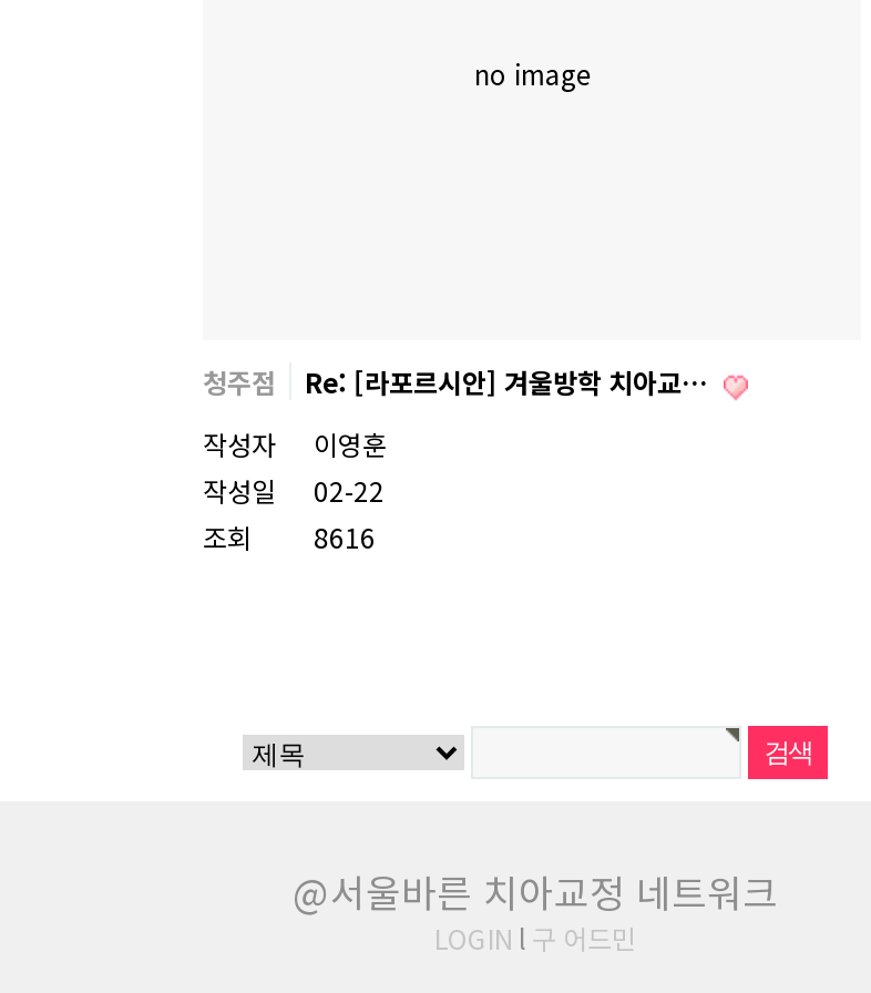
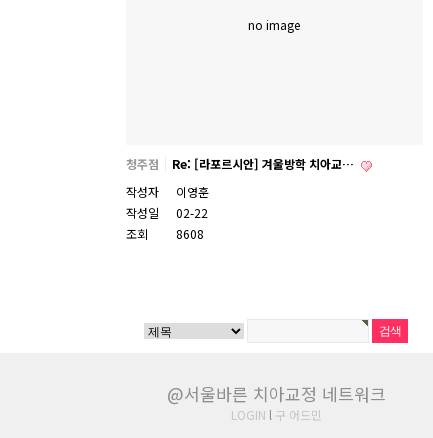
- 조회 8616
+ 조회 8608
